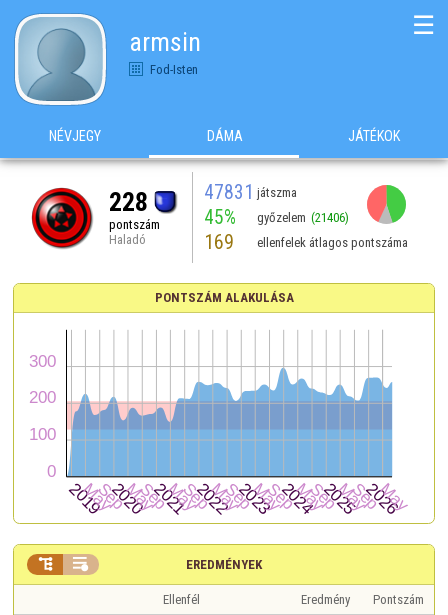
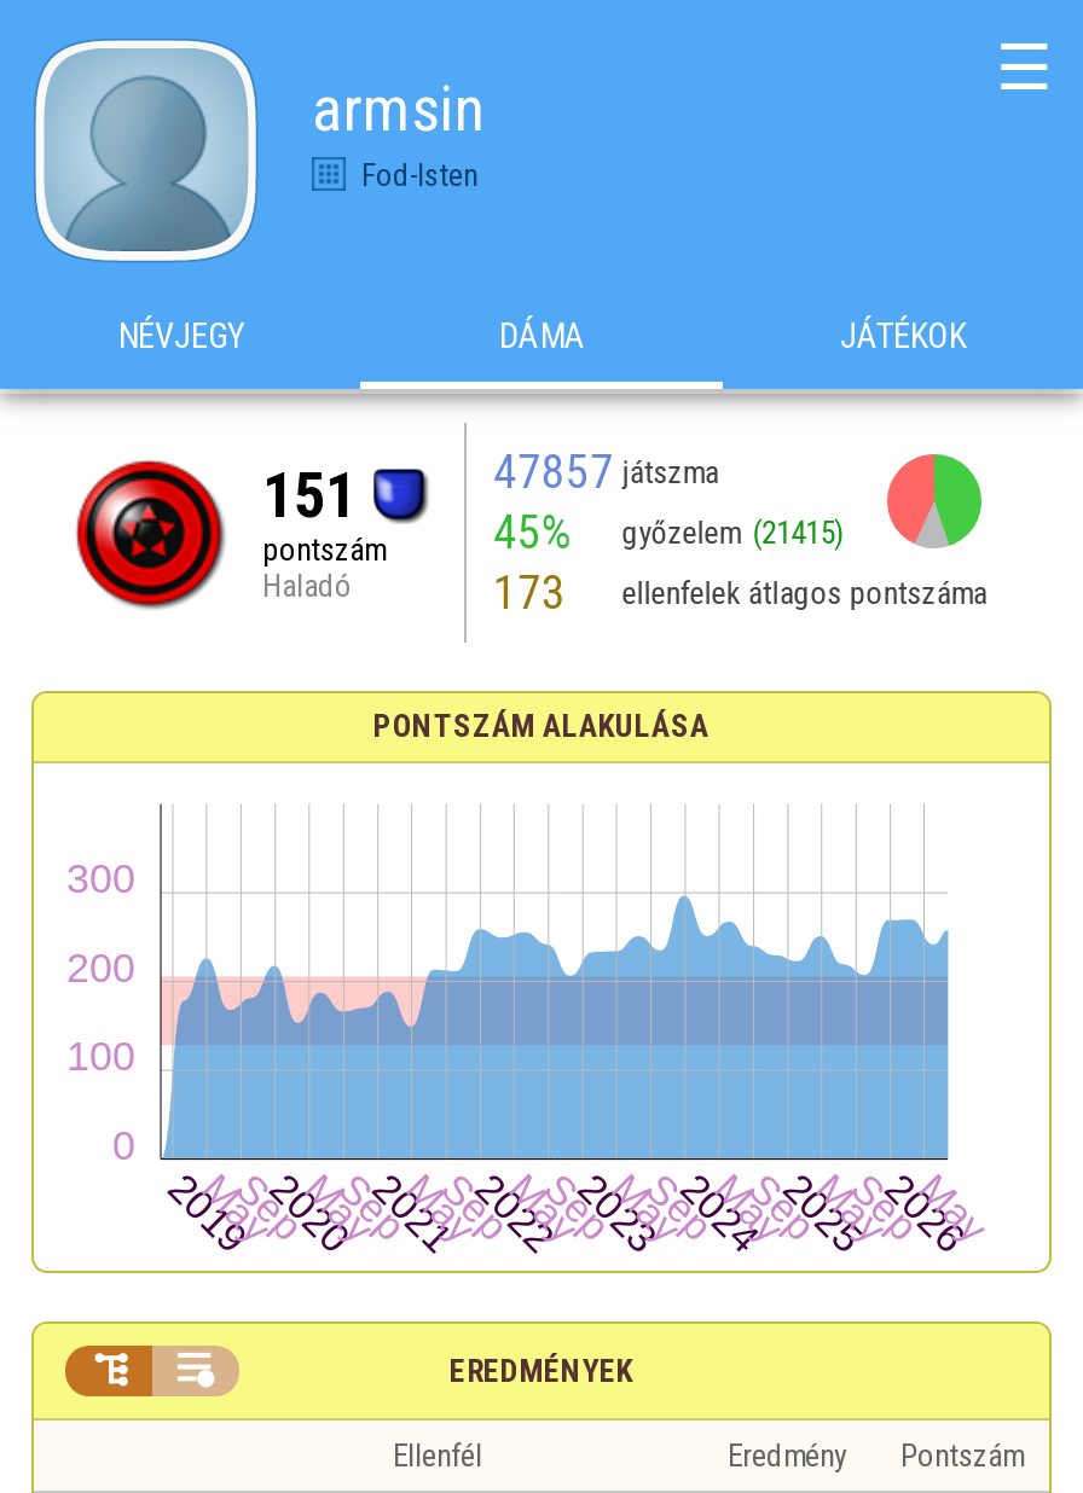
- 47831 játszma
+ 47857 játszma

- 228
+ 151

- 45% győzelem (21406)
+ 45% győzelem (21415)

- 169 ellenfelek átlagos pontszáma
+ 173 ellenfelek átlagos pontszáma
